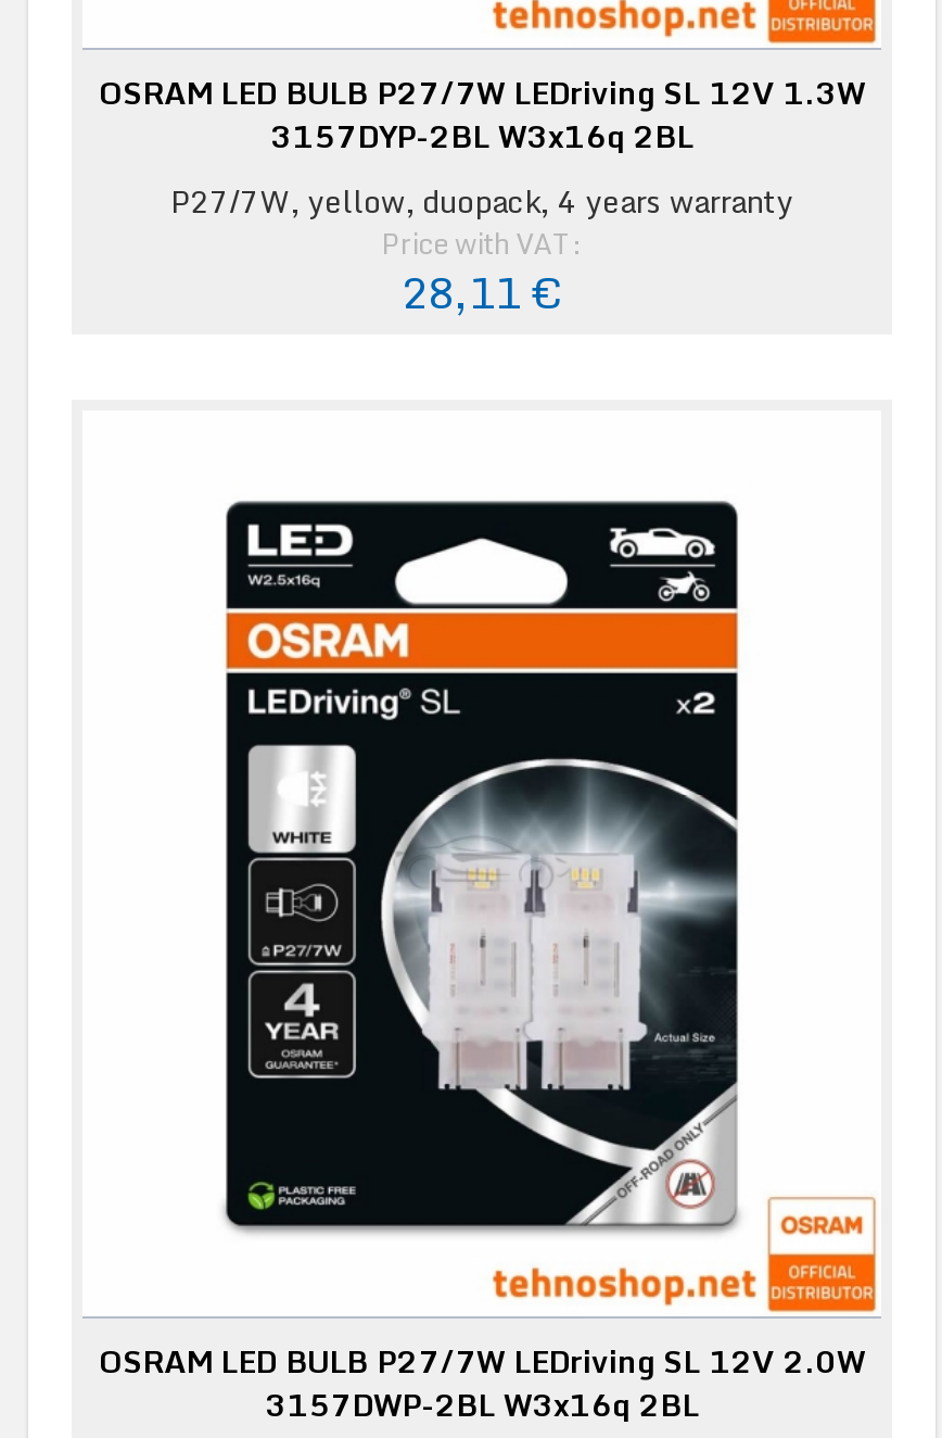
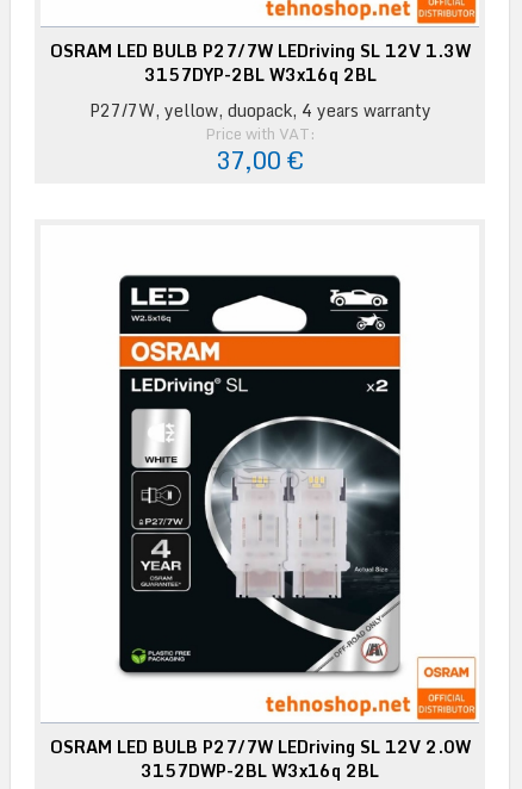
- 28,11 €
+ 37,00 €
